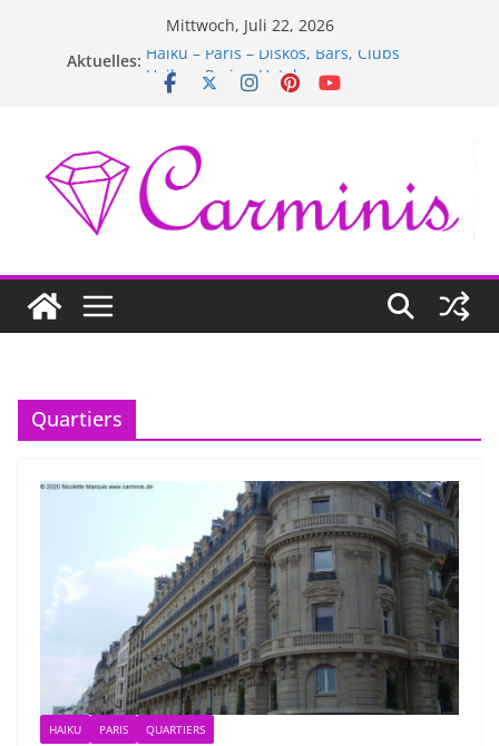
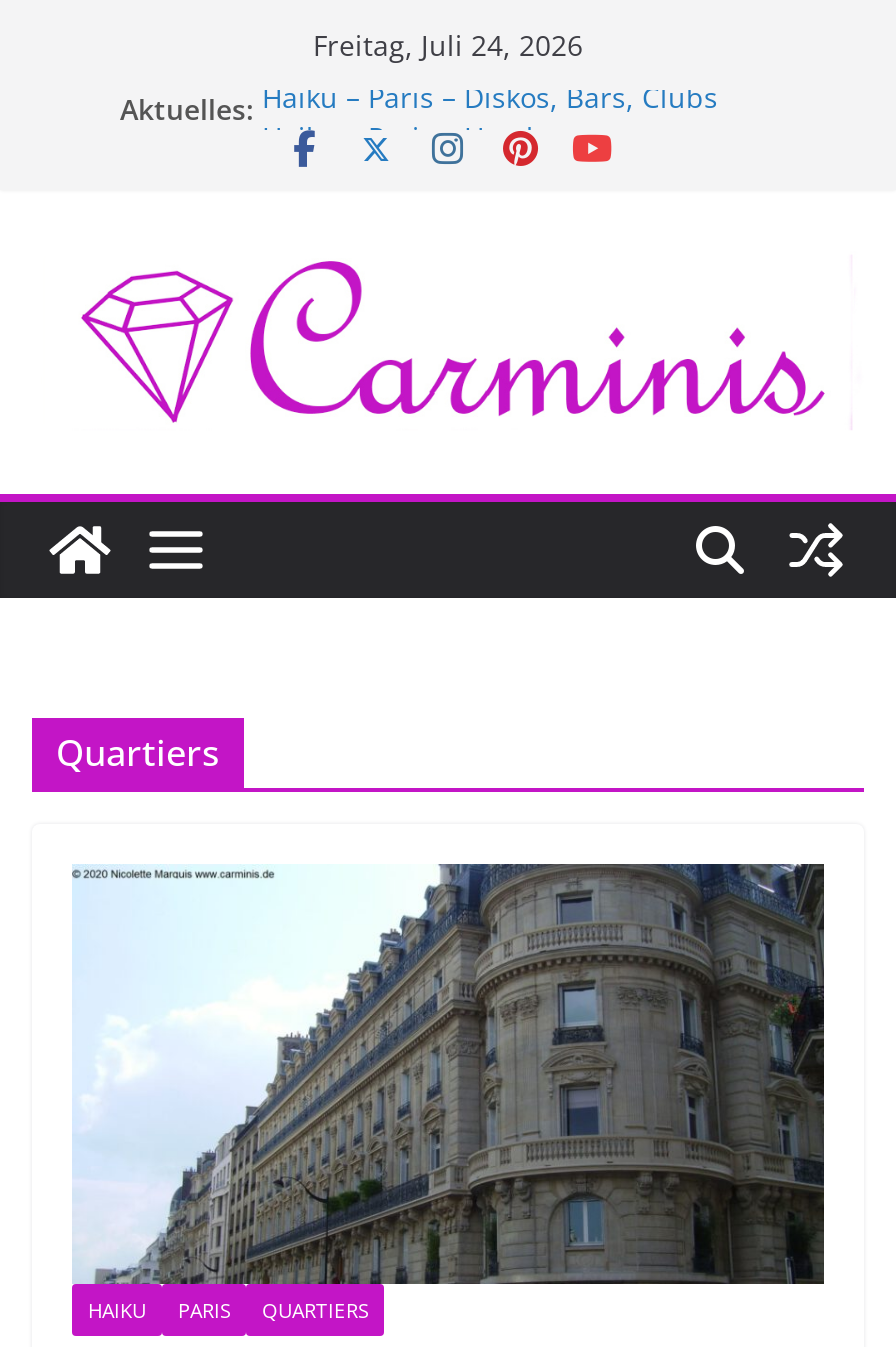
- Mittwoch, Juli 22, 2026
+ Freitag, Juli 24, 2026
